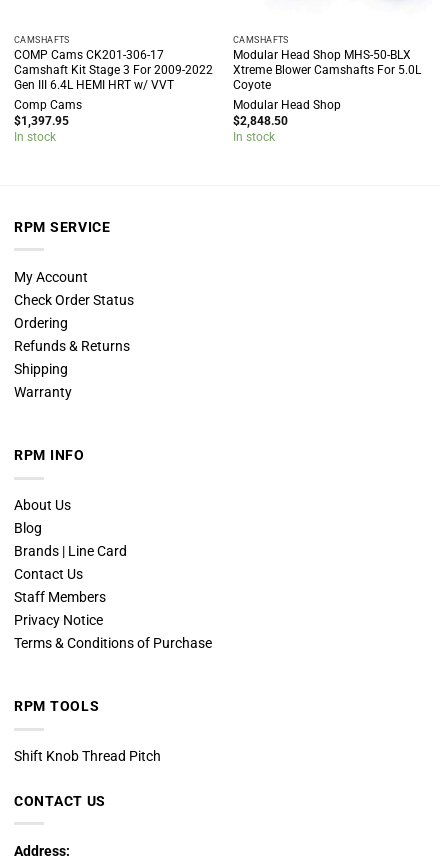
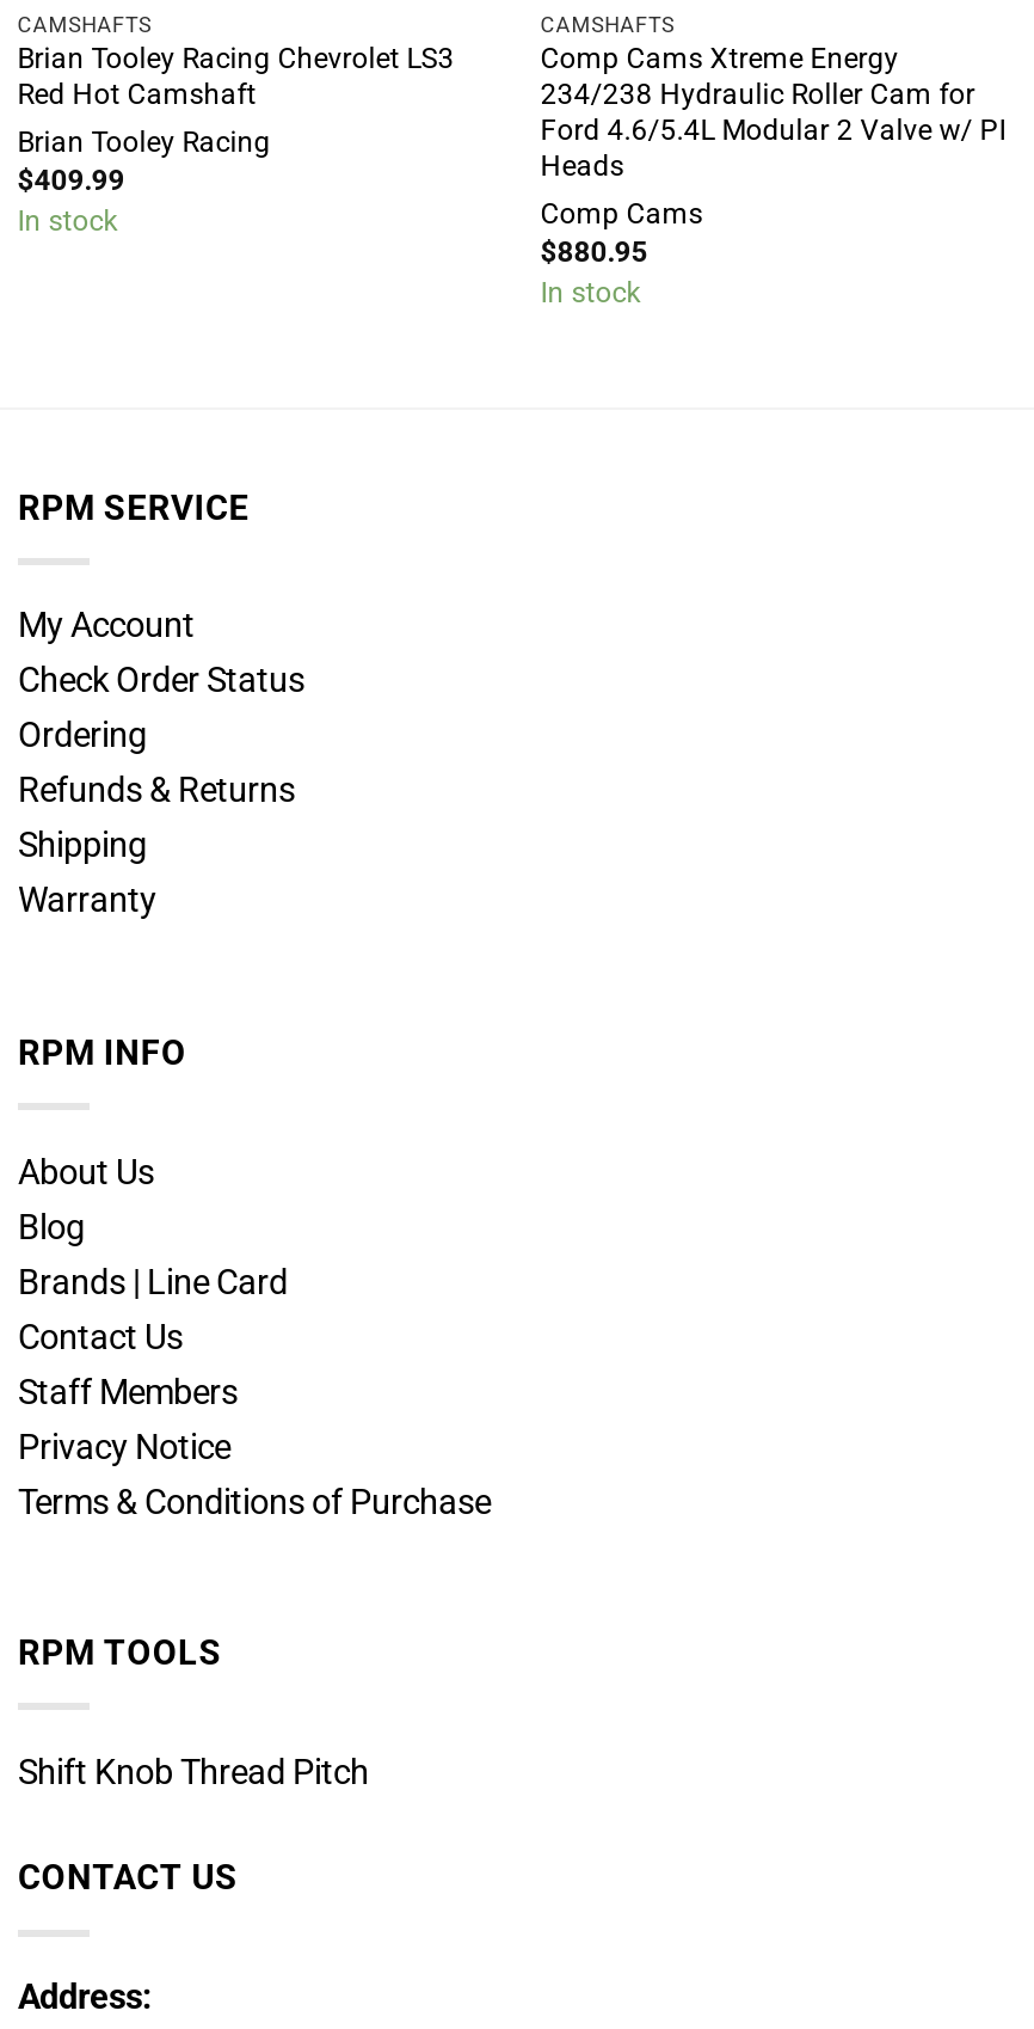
- COMP Cams CK201-306-17
- Camshaft Kit Stage 3 For 2009-2022
- Gen III 6.4L HEMI HRT w/ VVT
- Comp Cams
- $1,397.95
+ Brian Tooley Racing Chevrolet LS3
+ Red Hot Camshaft
+ Brian Tooley Racing
+ $409.99

- Modular Head Shop MHS-50-BLX
- Xtreme Blower Camshafts For 5.0L
- Coyote
- Modular Head Shop
- $2,848.50
+ Comp Cams Xtreme Energy
+ 234/238 Hydraulic Roller Cam for
+ Ford 4.6/5.4L Modular 2 Valve w/ PI
+ Heads
+ Comp Cams
+ $880.95
